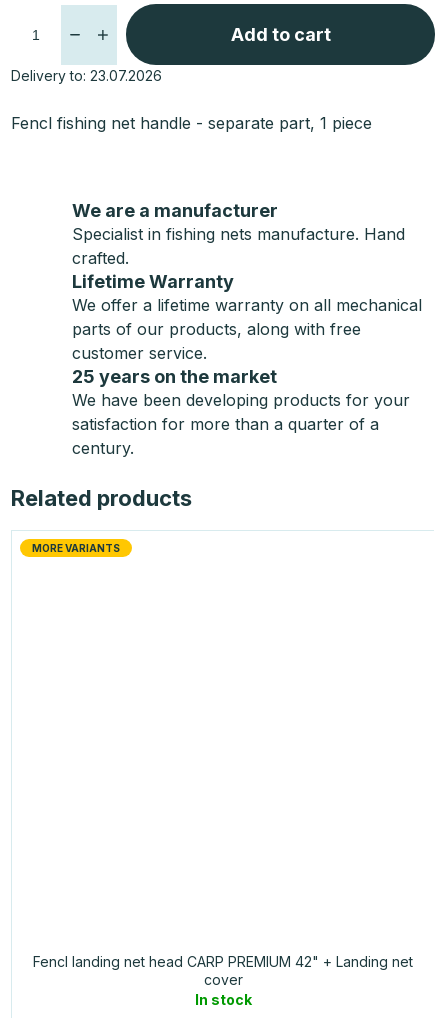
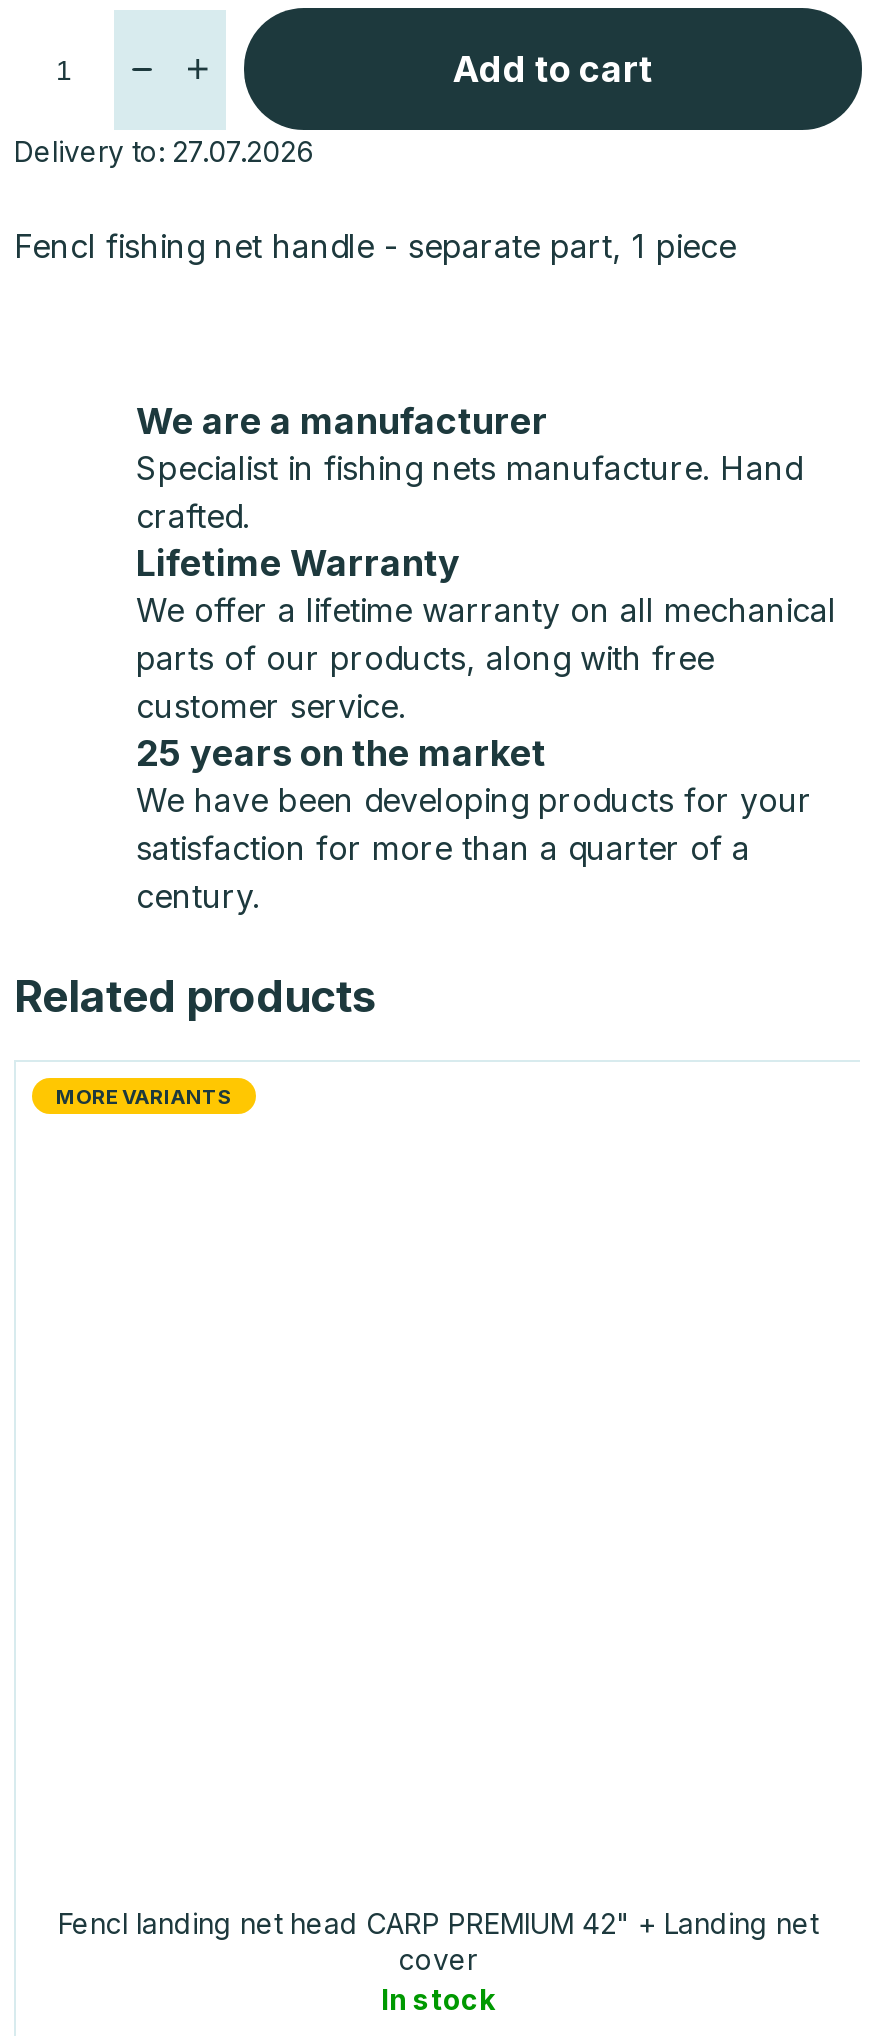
- Delivery to: 23.07.2026
+ Delivery to: 27.07.2026
